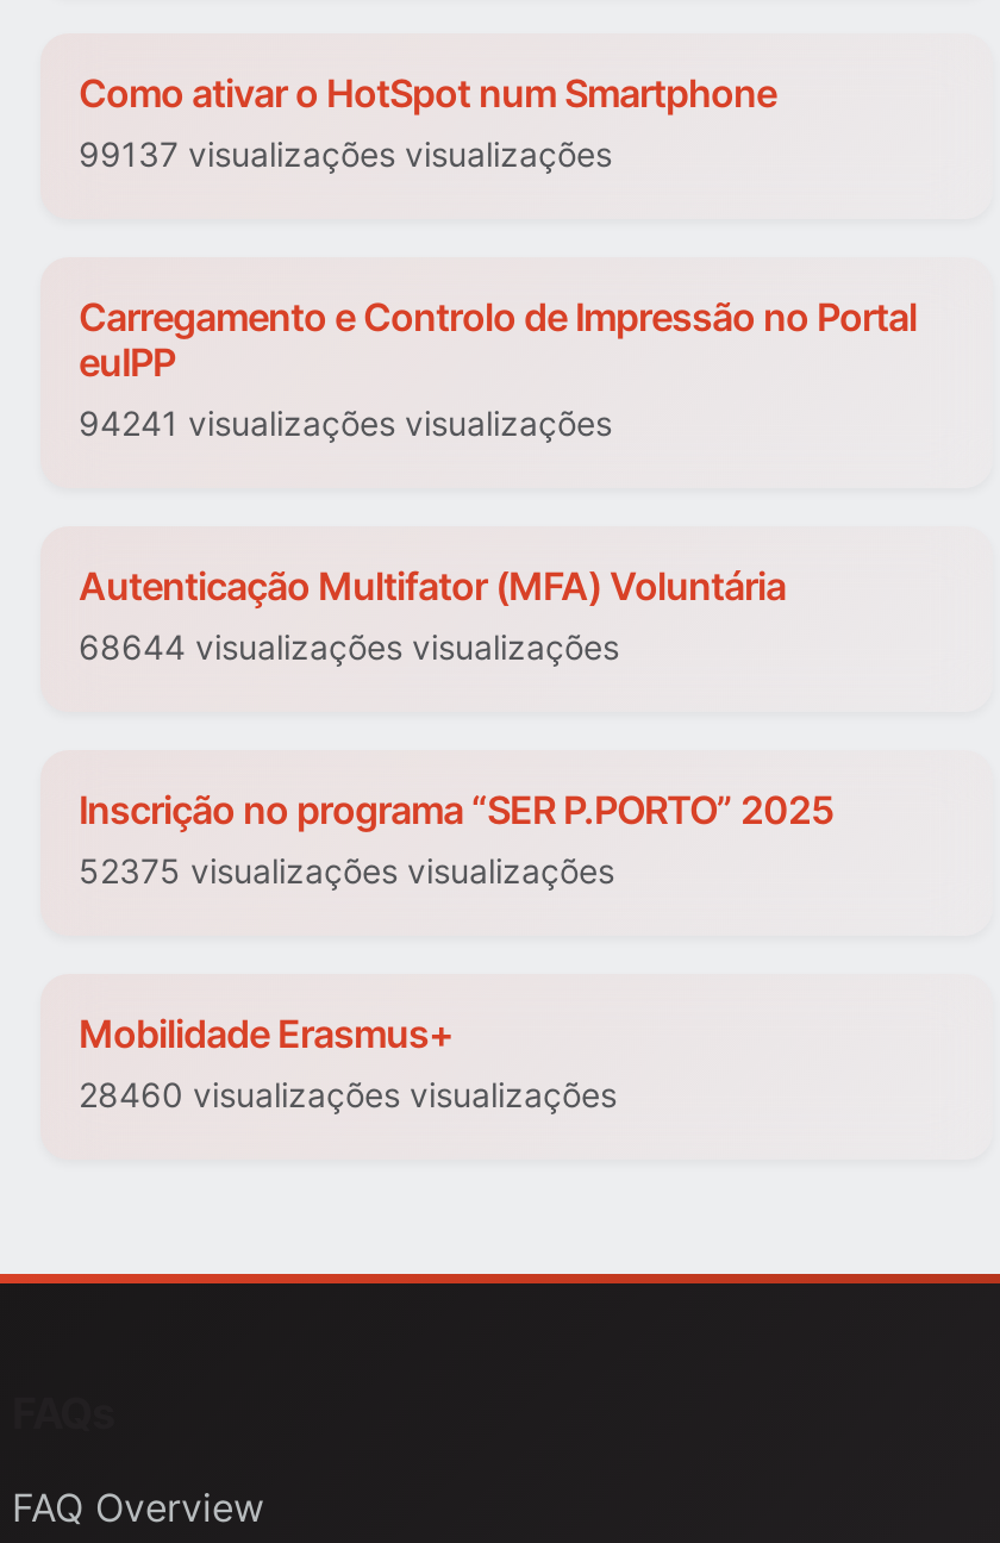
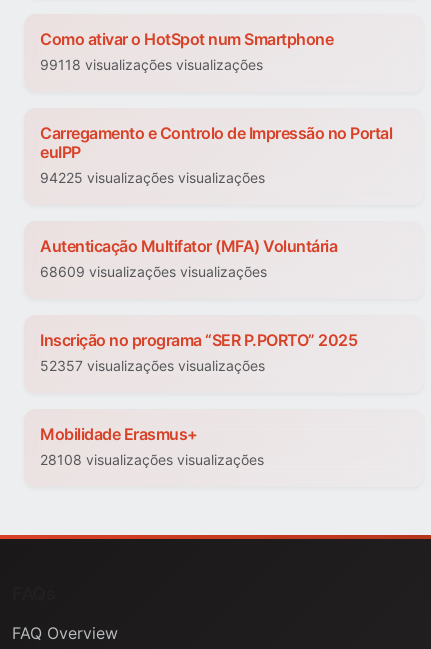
- 99137 visualizações visualizações
+ 99118 visualizações visualizações

- 94241 visualizações visualizações
+ 94225 visualizações visualizações

- 68644 visualizações visualizações
+ 68609 visualizações visualizações

- 52375 visualizações visualizações
+ 52357 visualizações visualizações

- 28460 visualizações visualizações
+ 28108 visualizações visualizações
